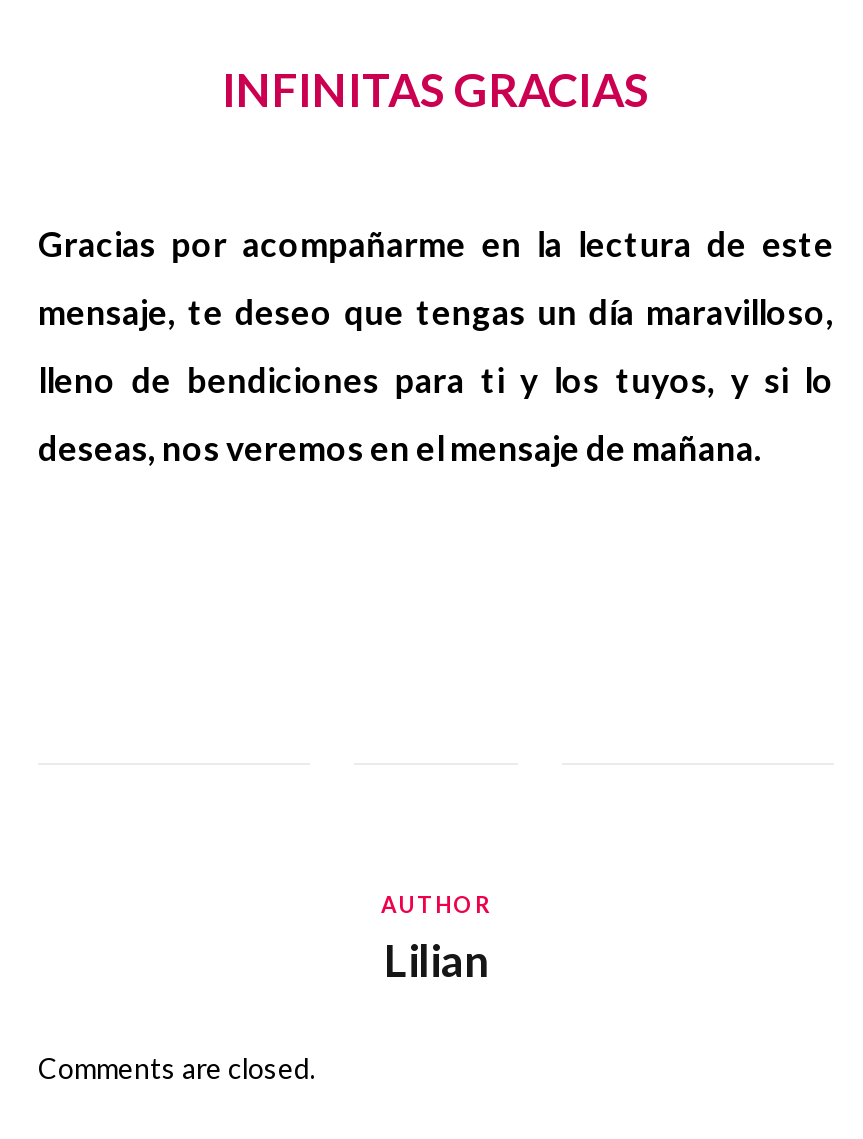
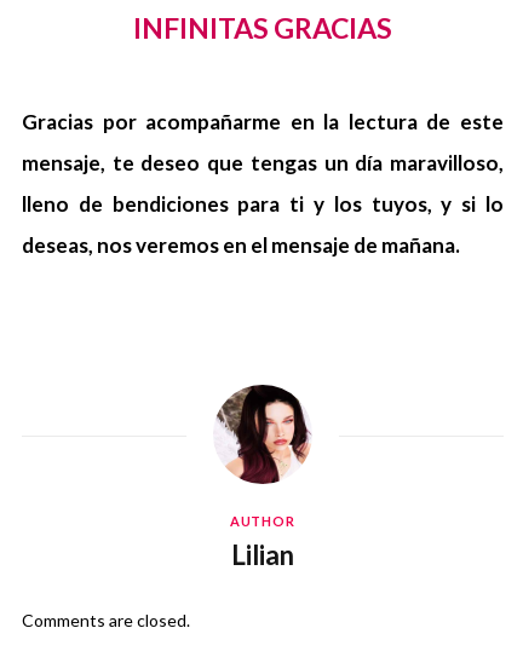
+ [image]
